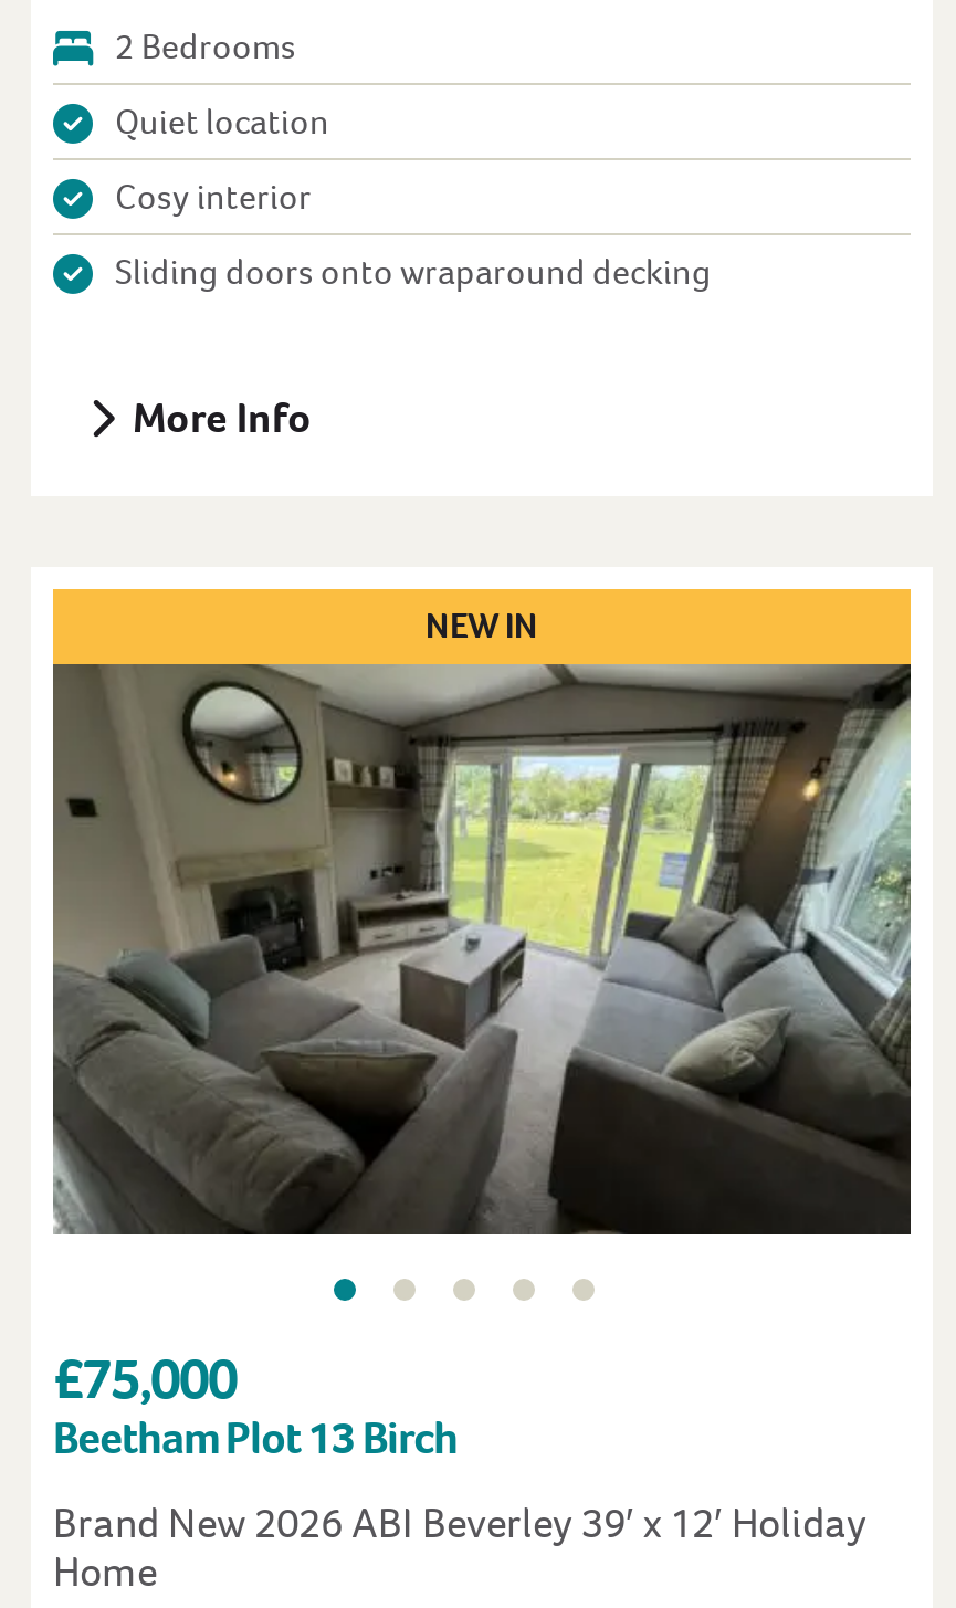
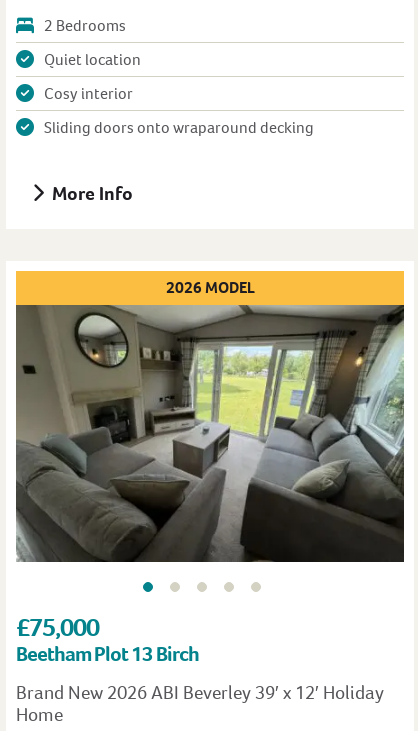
- NEW IN
+ 2026 MODEL
